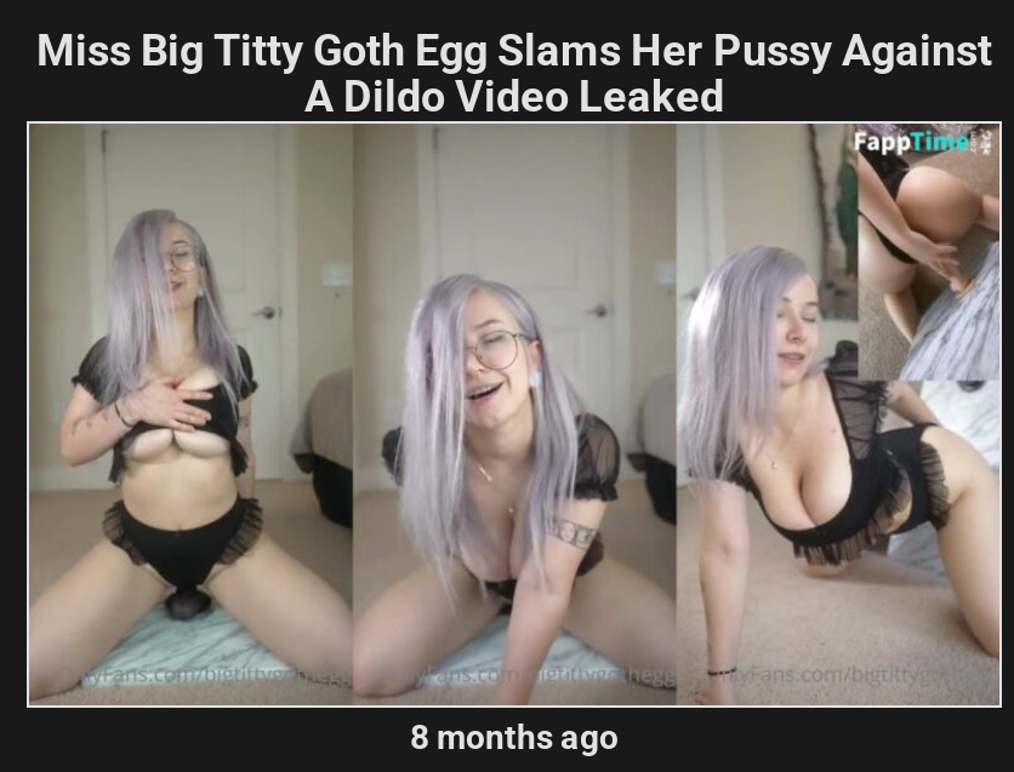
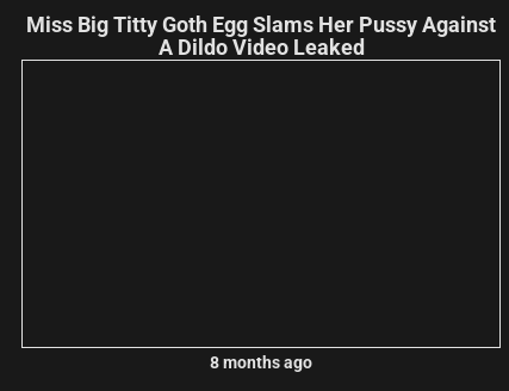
- [image]
